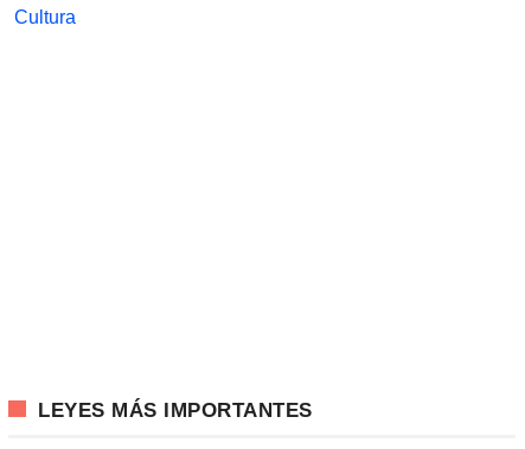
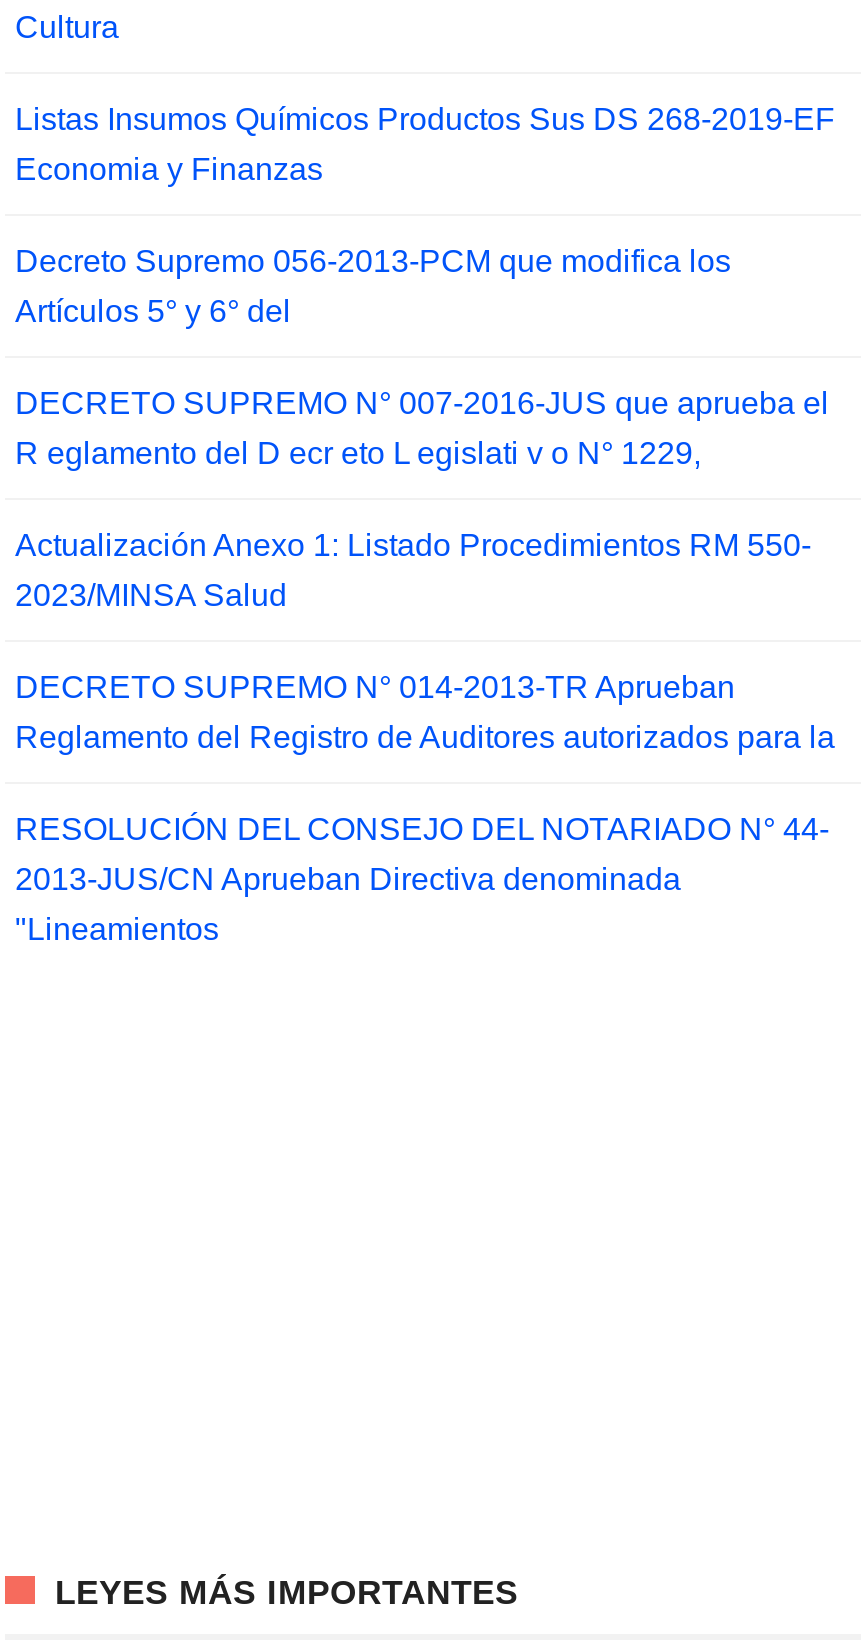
+ Listas Insumos Químicos Productos Sus DS 268-2019-EF
+ Economia y Finanzas
+ Decreto Supremo 056-2013-PCM que modifica los
+ Artículos 5° y 6° del
+ DECRETO SUPREMO N° 007-2016-JUS que aprueba el
+ R eglamento del D ecr eto L egislati v o N° 1229,
+ Actualización Anexo 1: Listado Procedimientos RM 550-
+ 2023/MINSA Salud
+ DECRETO SUPREMO N° 014-2013-TR Aprueban
+ Reglamento del Registro de Auditores autorizados para la
+ RESOLUCIÓN DEL CONSEJO DEL NOTARIADO N° 44-
+ 2013-JUS/CN Aprueban Directiva denominada
+ "Lineamientos
